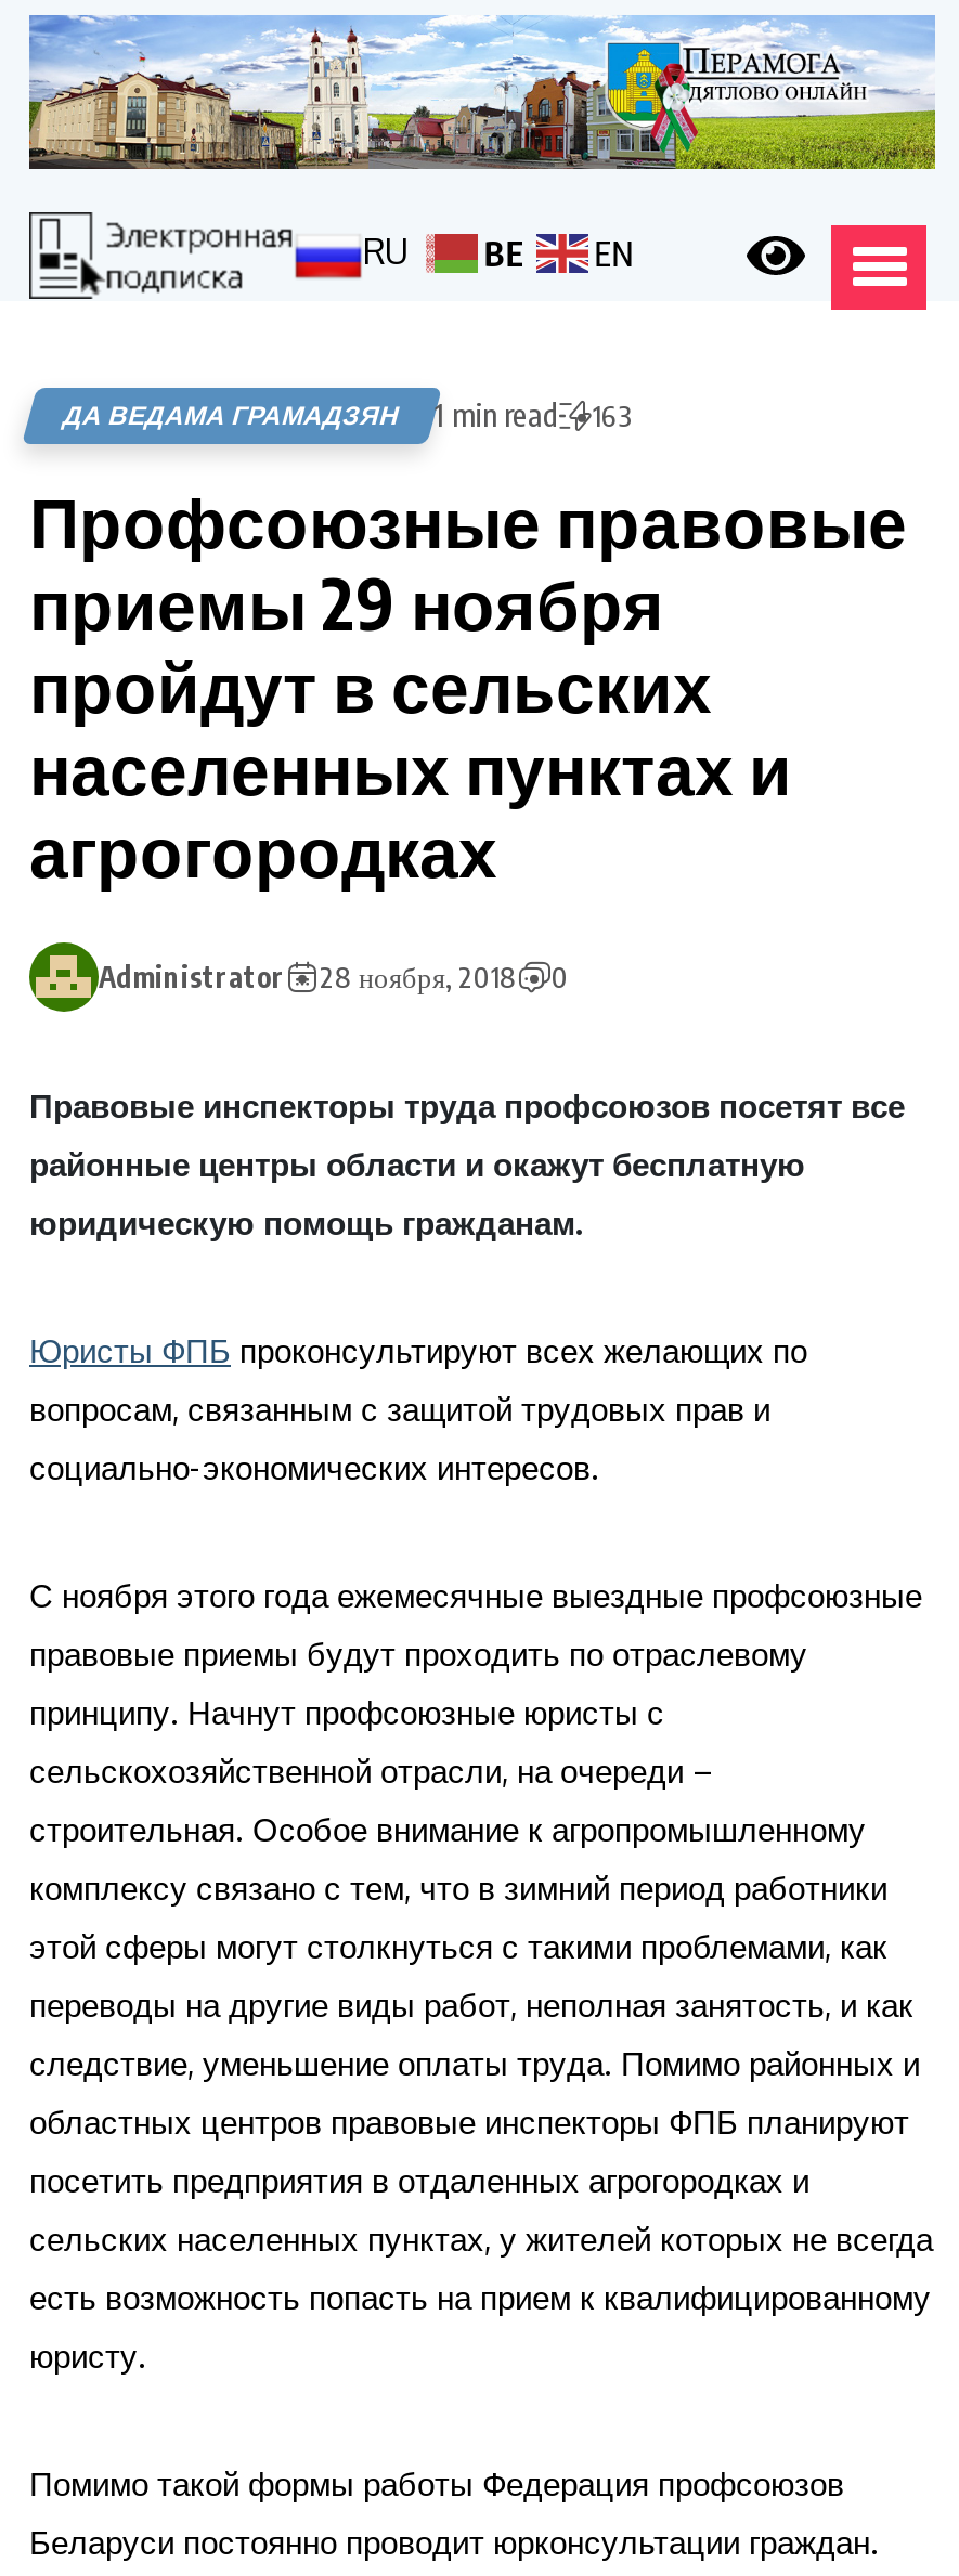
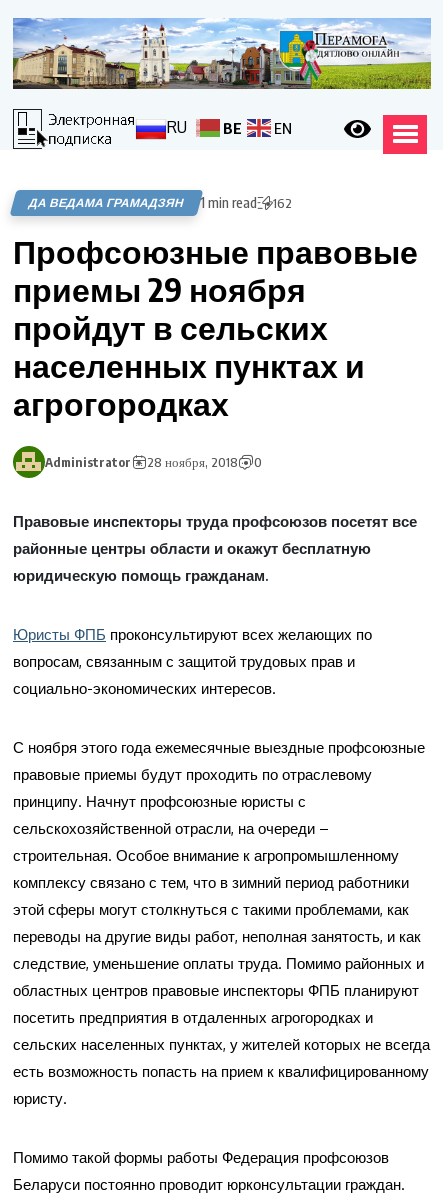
- 163
+ 162
